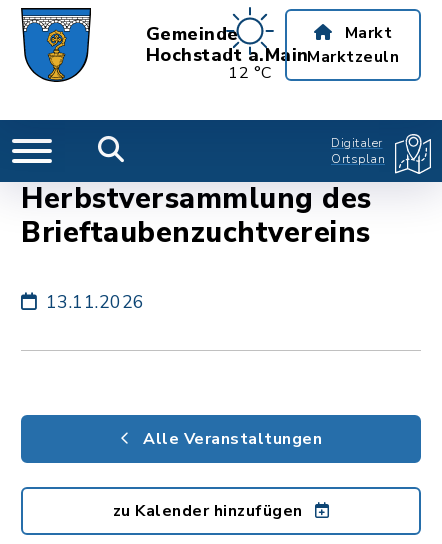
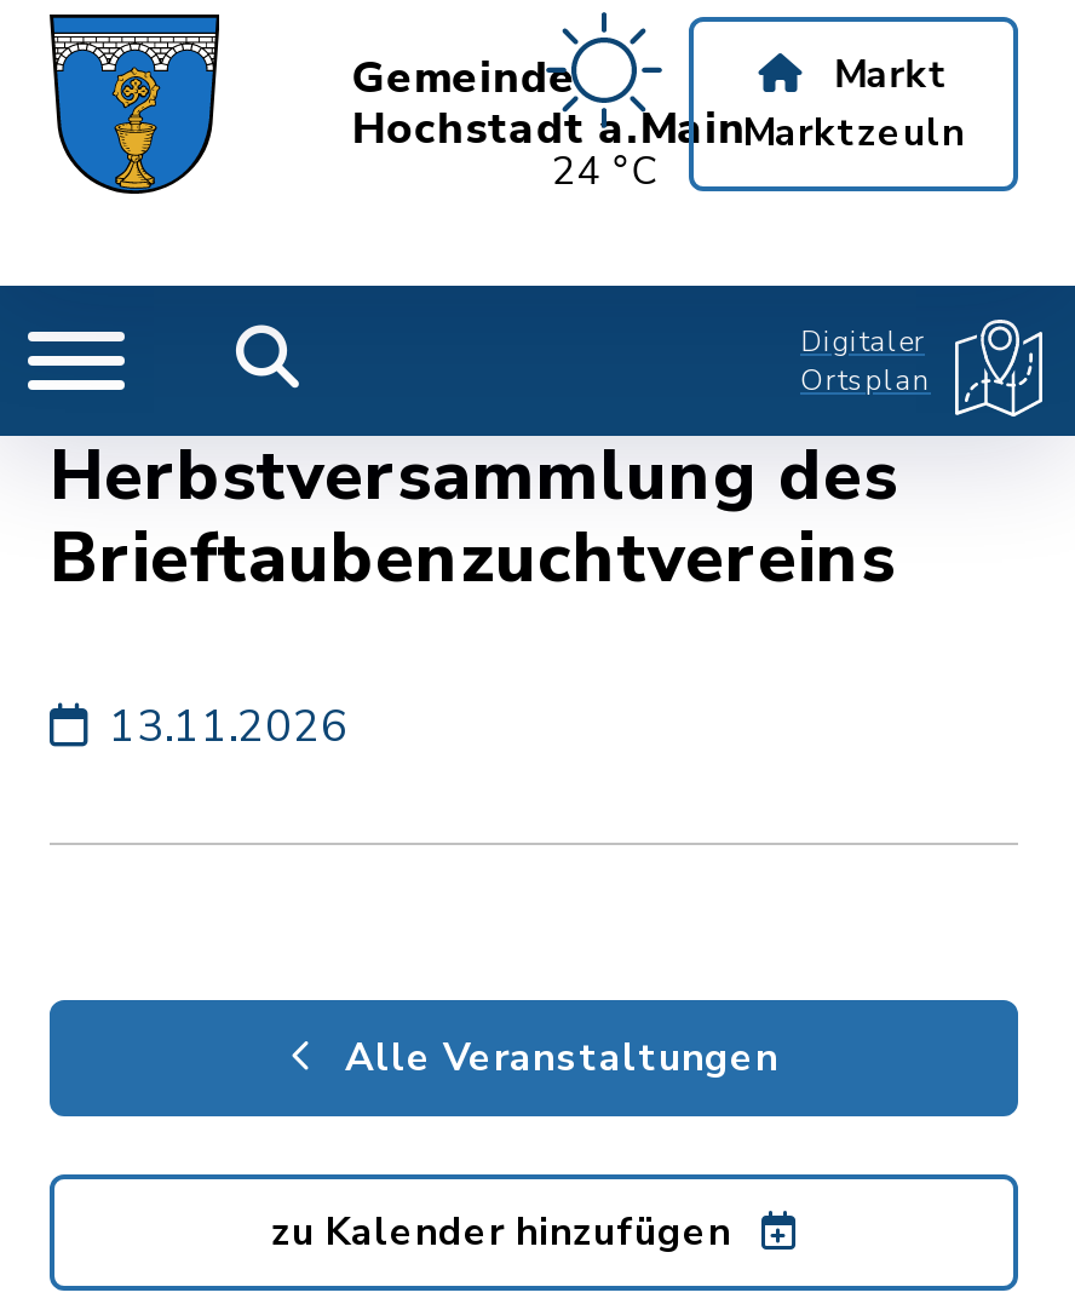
- 12 °C
+ 24 °C
